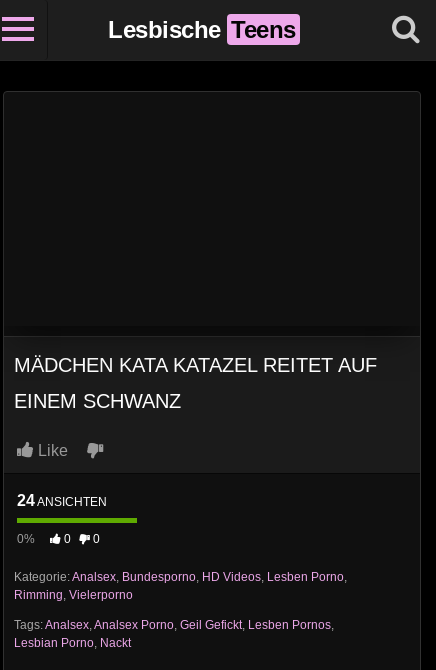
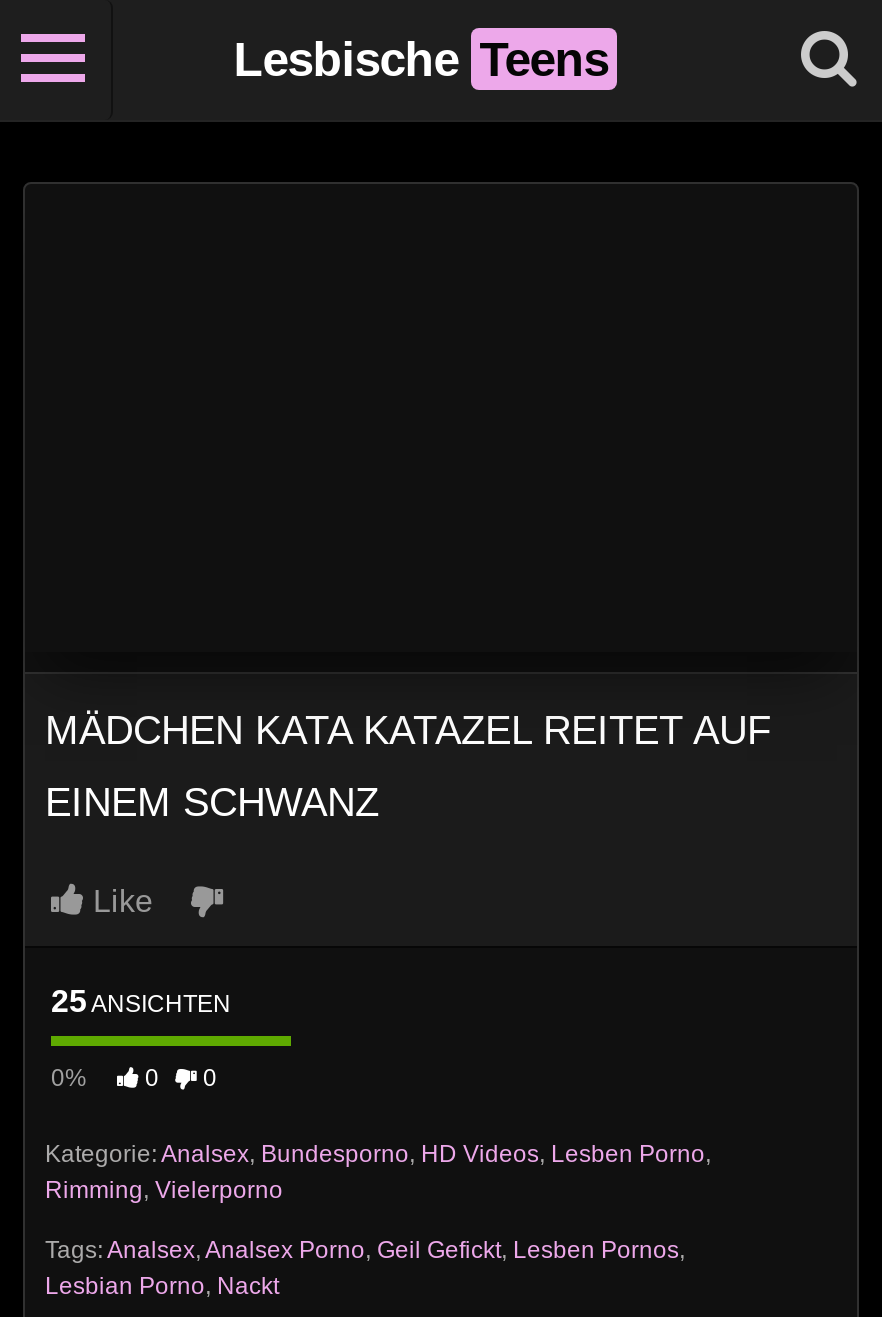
- 24ANSICHTEN
+ 25ANSICHTEN
